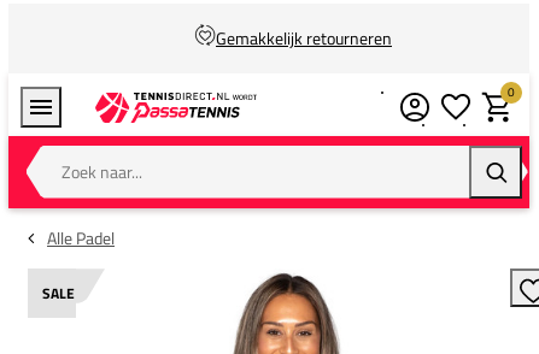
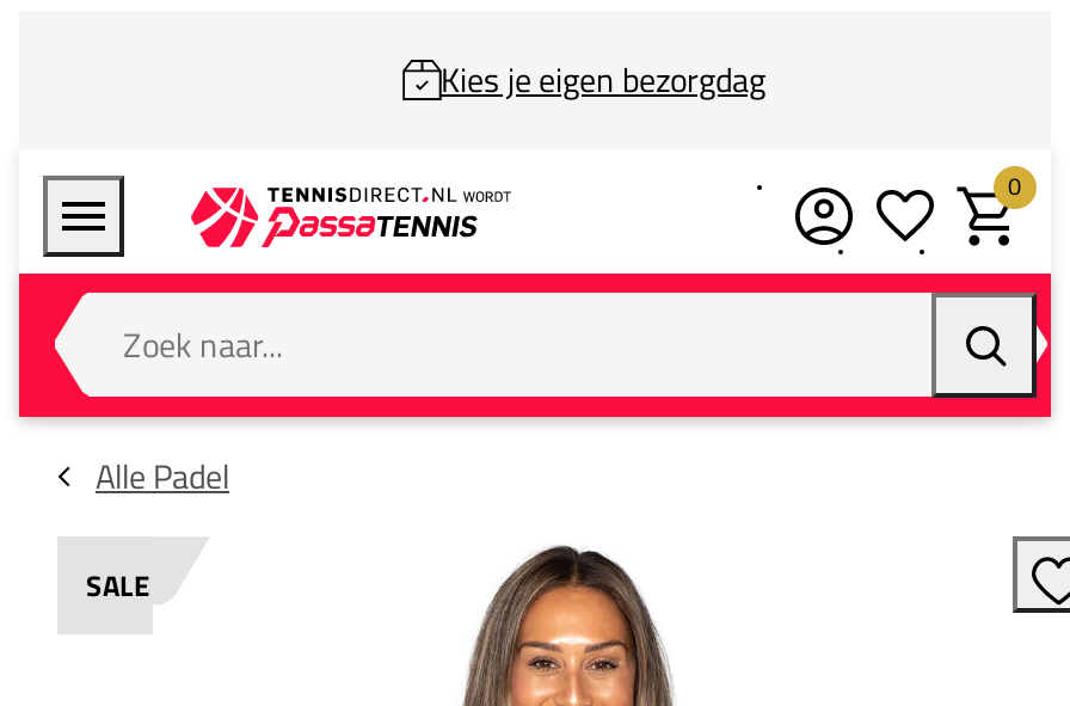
- Gemakkelijk retourneren
+ Kies je eigen bezorgdag
